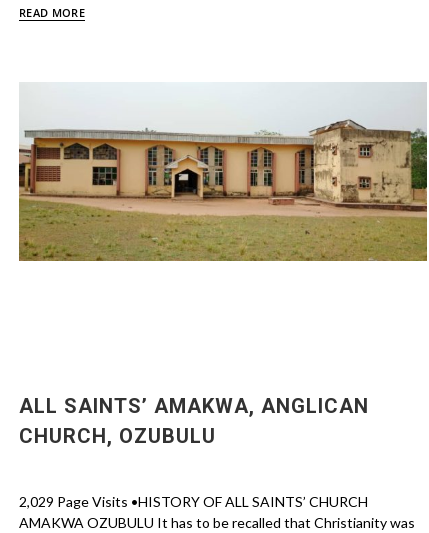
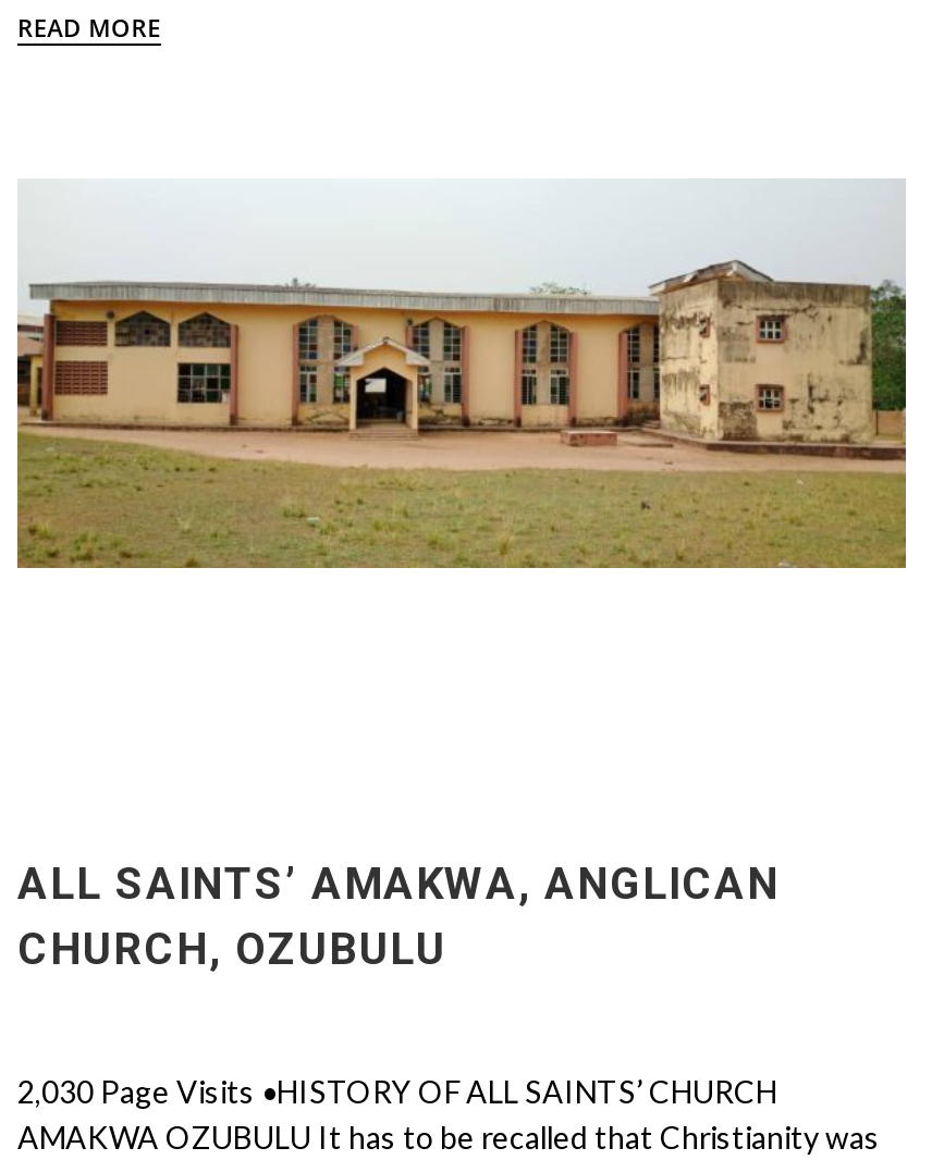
- 2,029 Page Visits •HISTORY OF ALL SAINTS’ CHURCH
+ 2,030 Page Visits •HISTORY OF ALL SAINTS’ CHURCH
